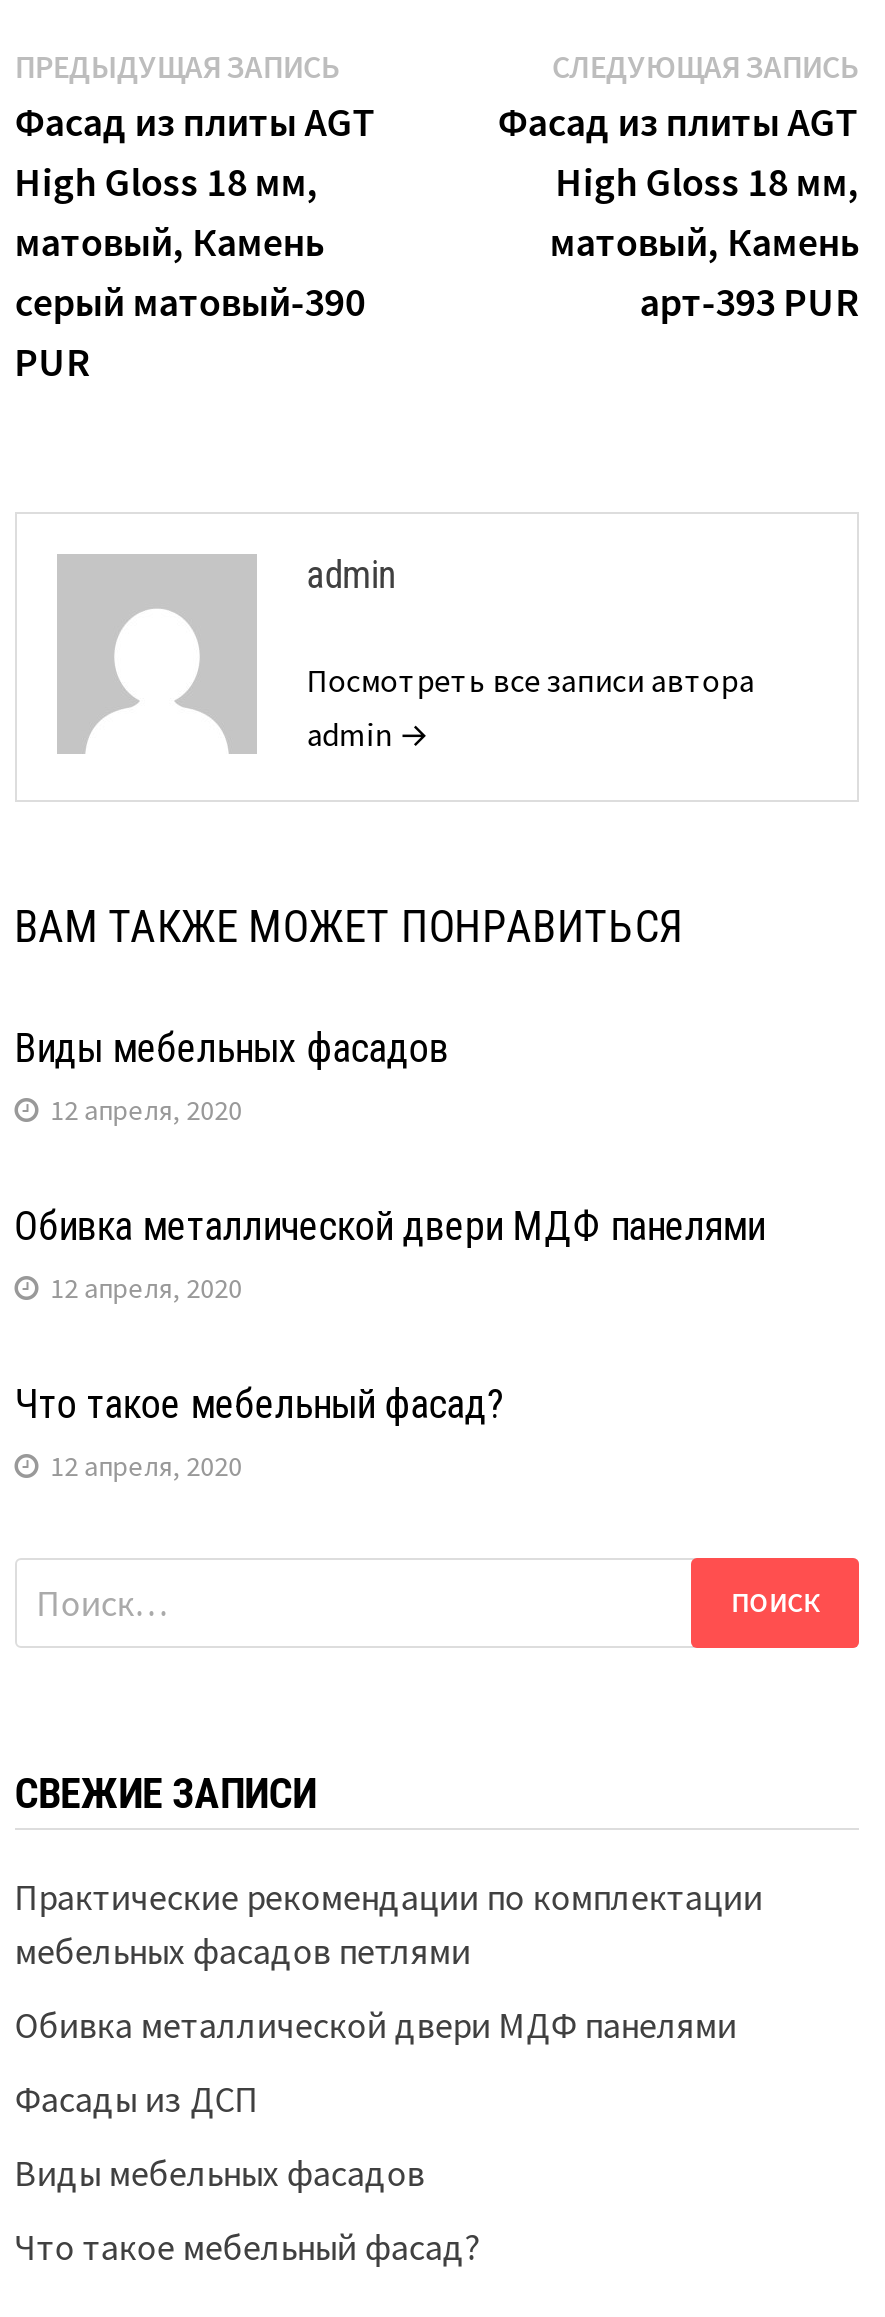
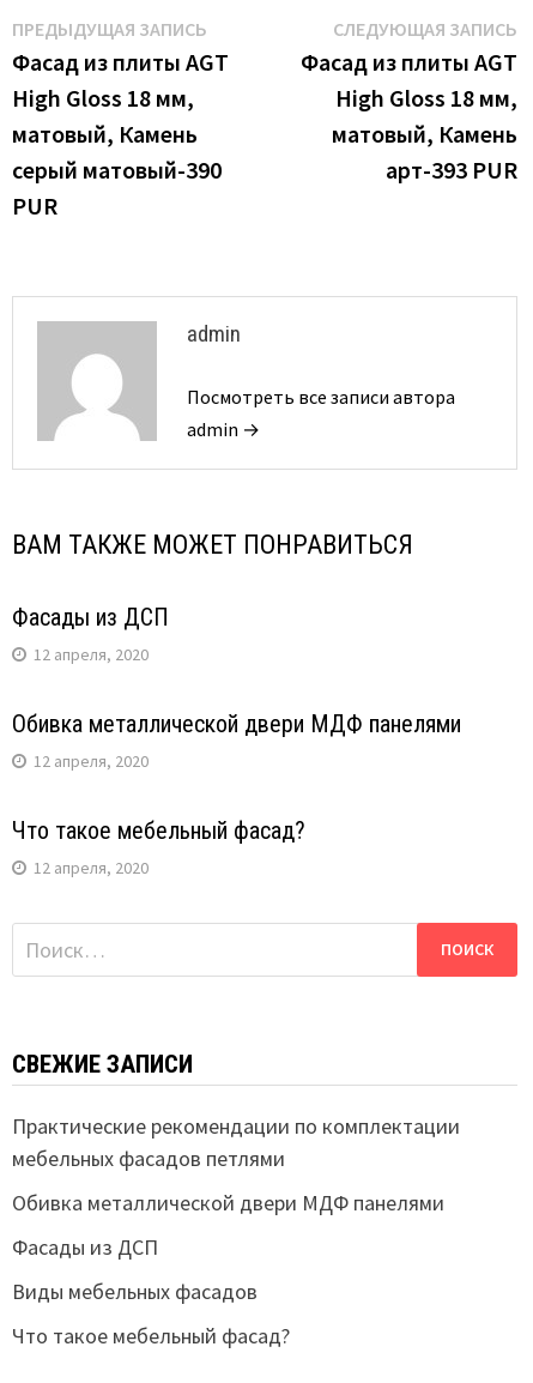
- Виды мебельных фасадов
+ Фасады из ДСП
